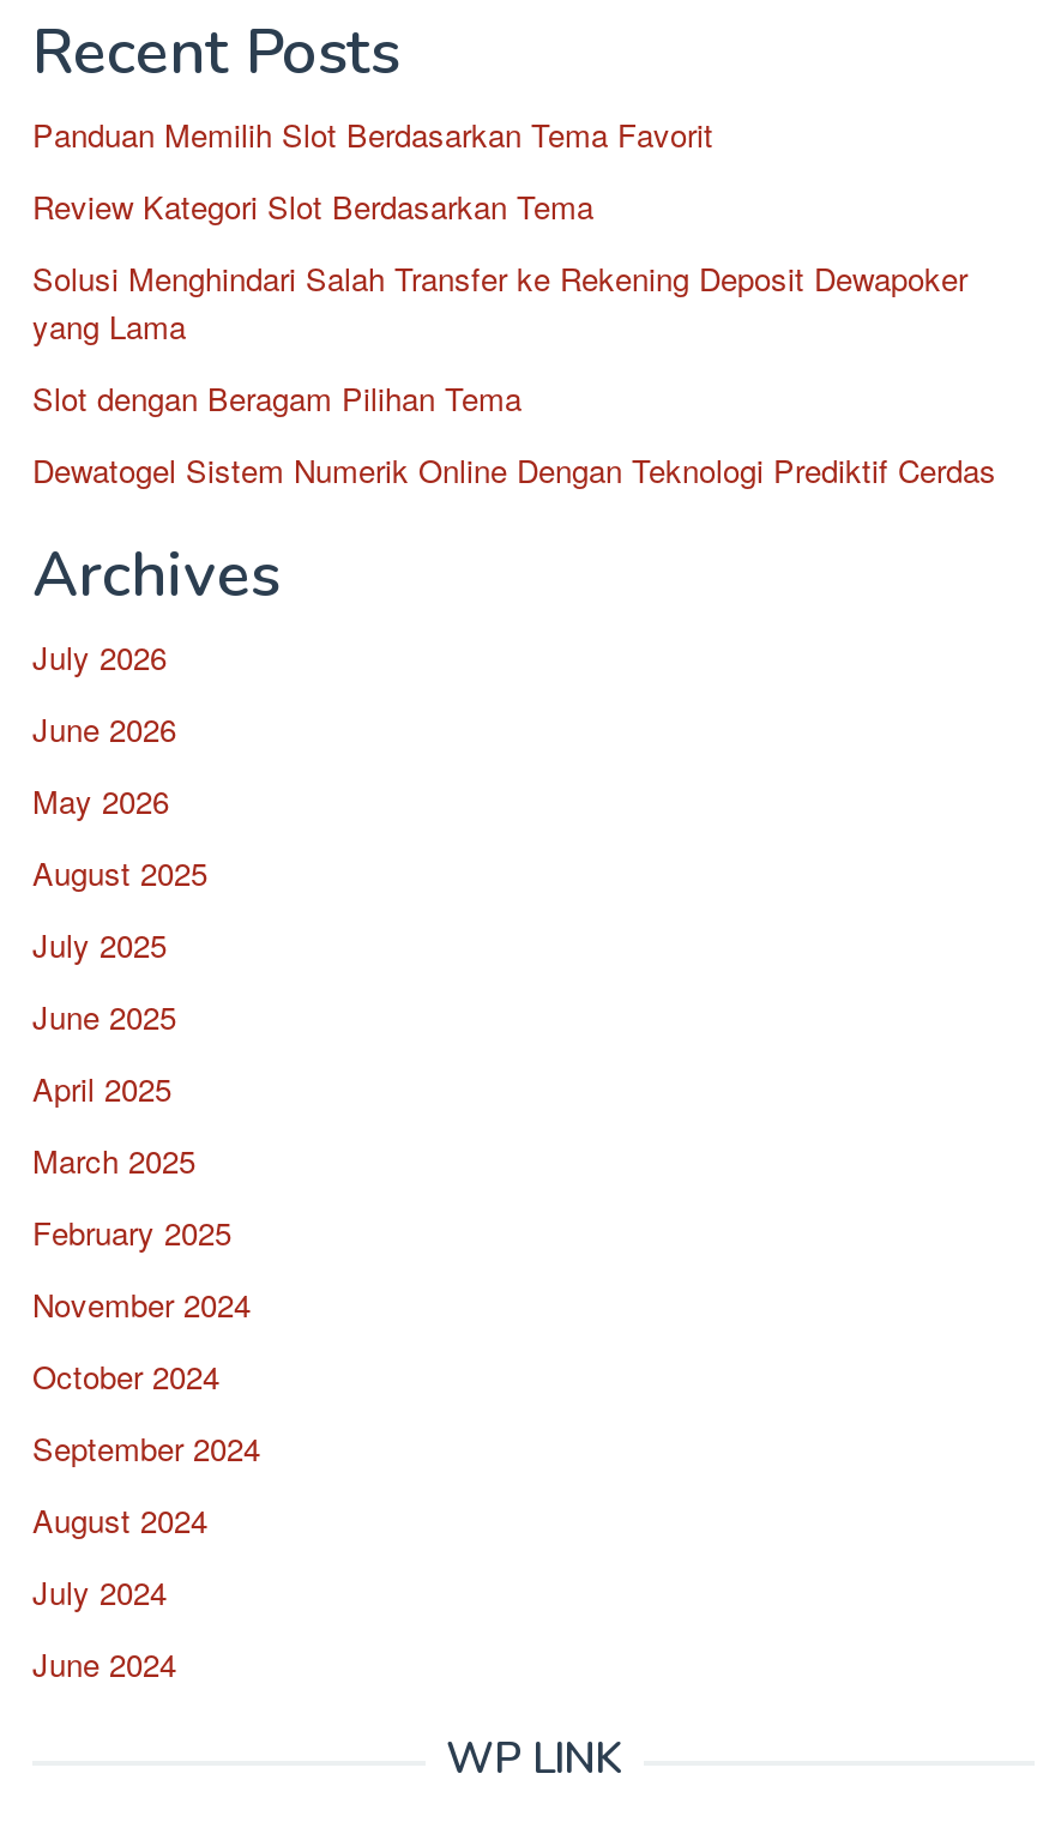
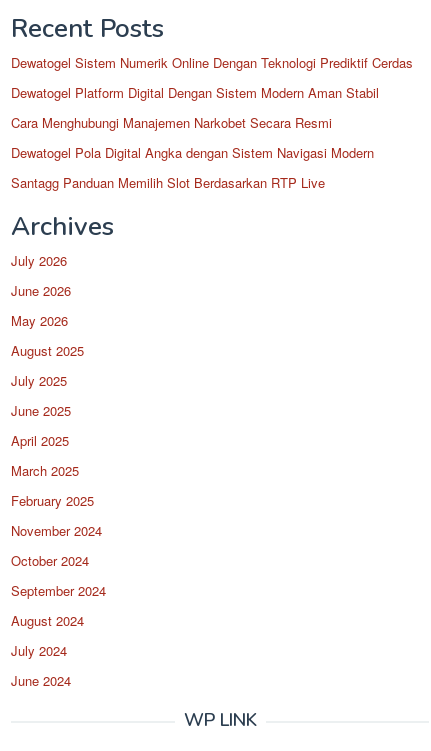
- Panduan Memilih Slot Berdasarkan Tema Favorit
- Review Kategori Slot Berdasarkan Tema
- Solusi Menghindari Salah Transfer ke Rekening Deposit Dewapoker
- yang Lama
- Slot dengan Beragam Pilihan Tema

moved up: Dewatogel Sistem Numerik Online Dengan Teknologi Prediktif Cerdas

+ Dewatogel Platform Digital Dengan Sistem Modern Aman Stabil
+ Cara Menghubungi Manajemen Narkobet Secara Resmi
+ Dewatogel Pola Digital Angka dengan Sistem Navigasi Modern
+ Santagg Panduan Memilih Slot Berdasarkan RTP Live
